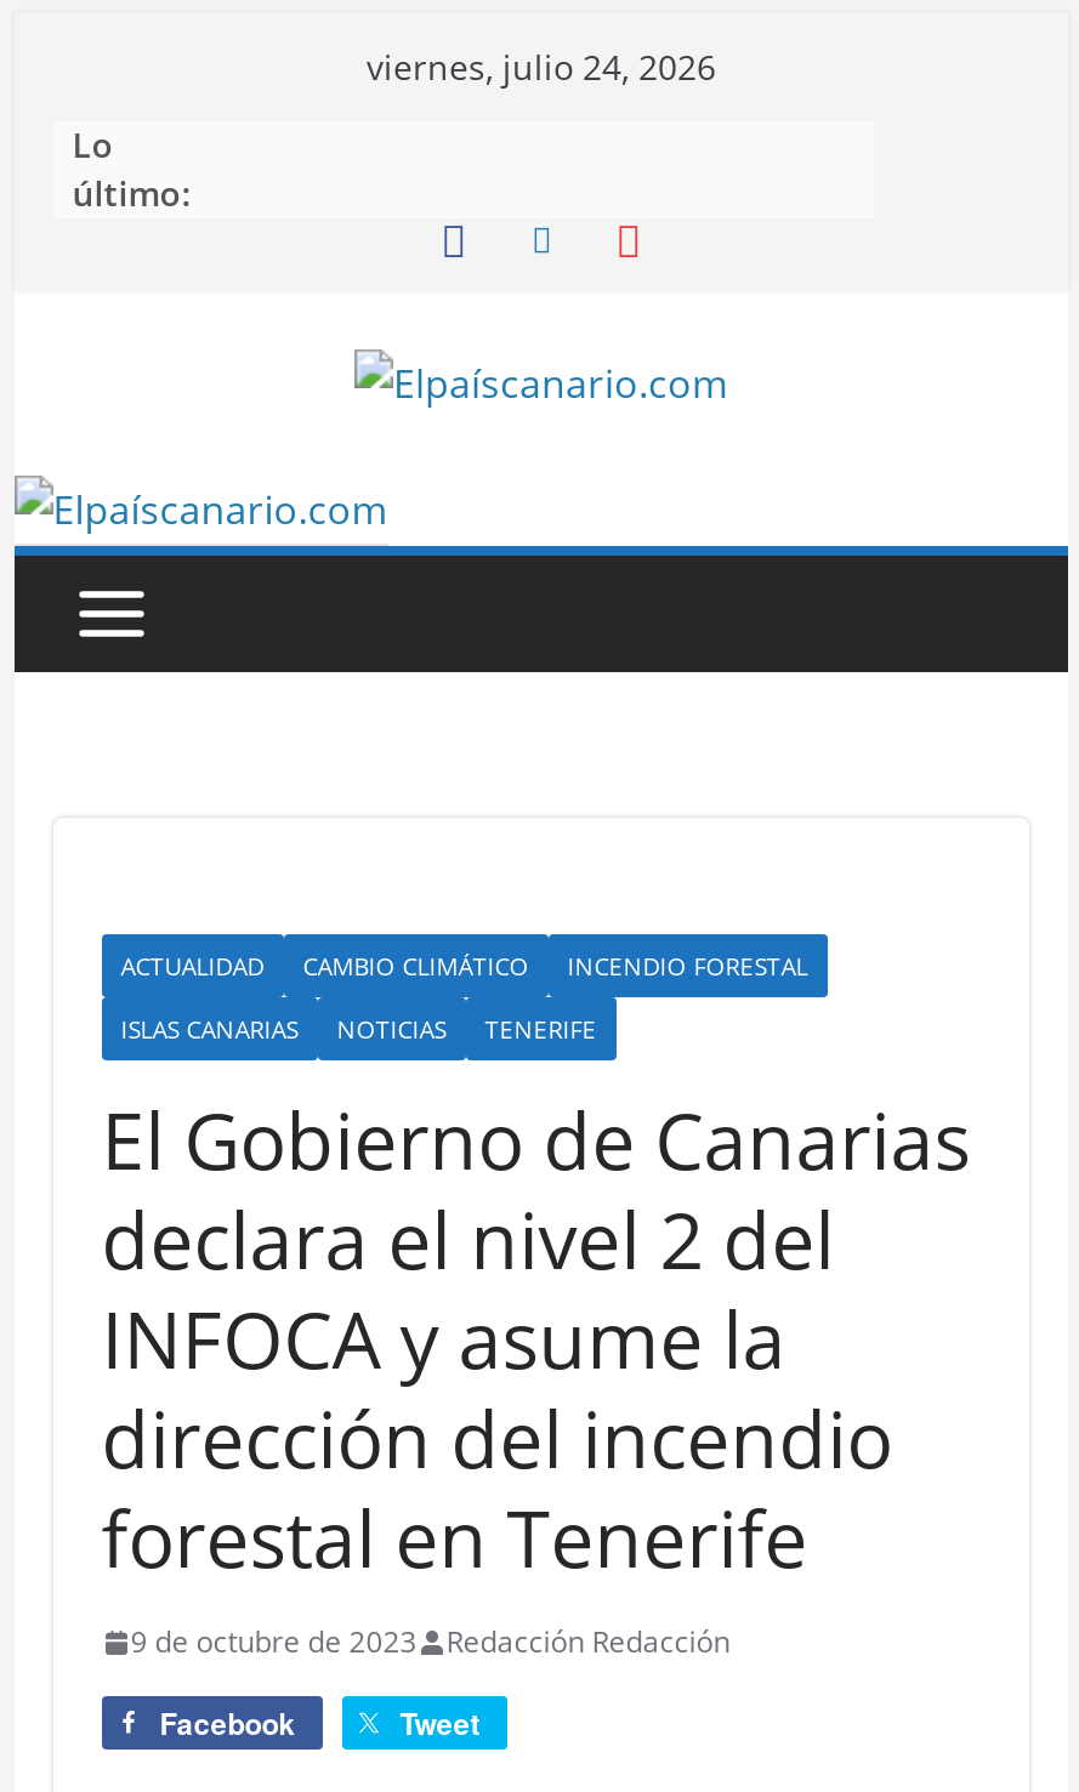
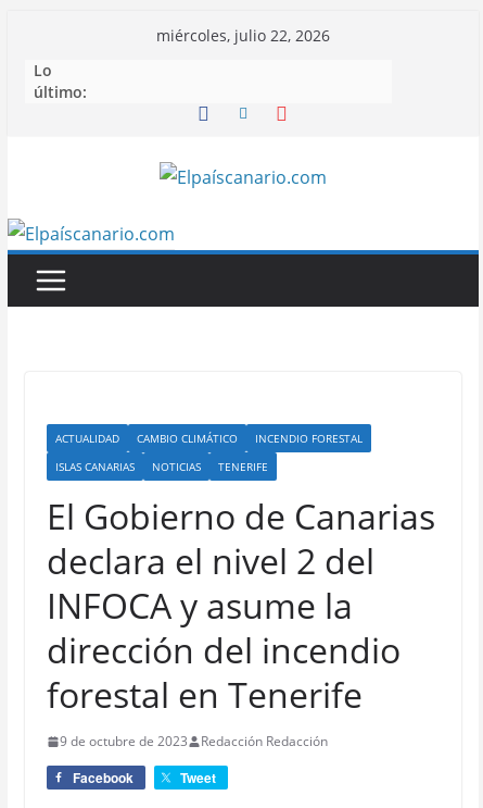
- viernes, julio 24, 2026
+ miércoles, julio 22, 2026
